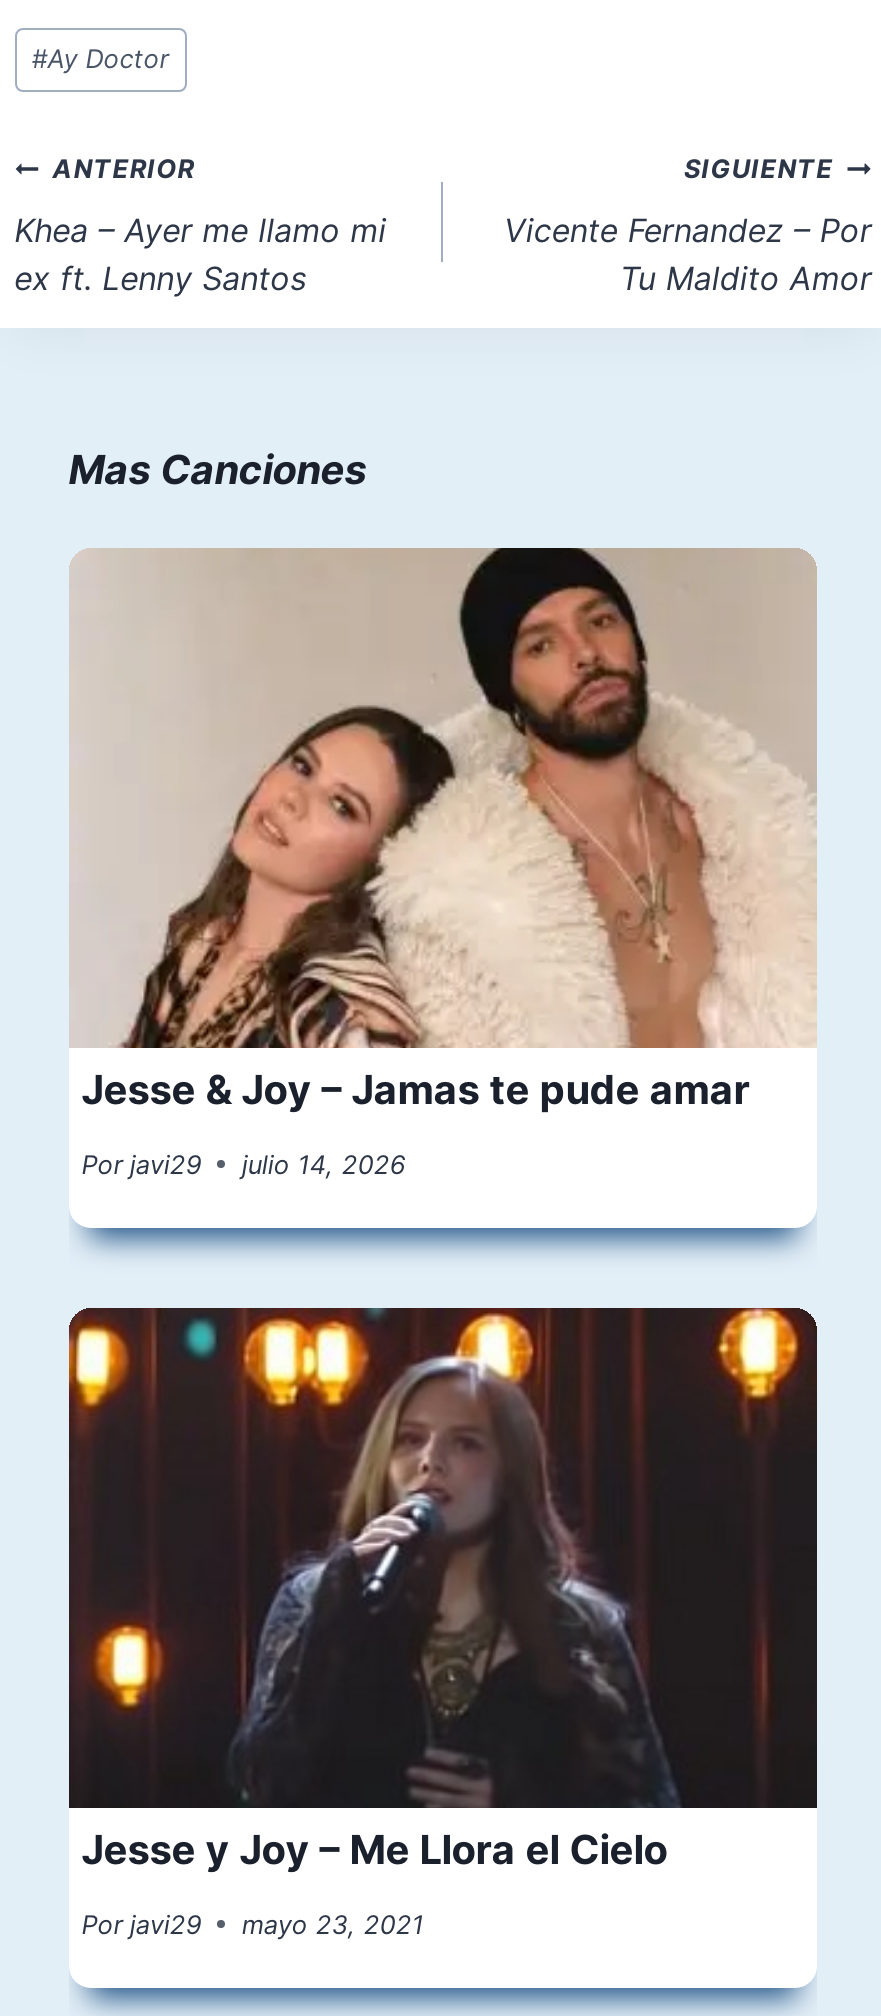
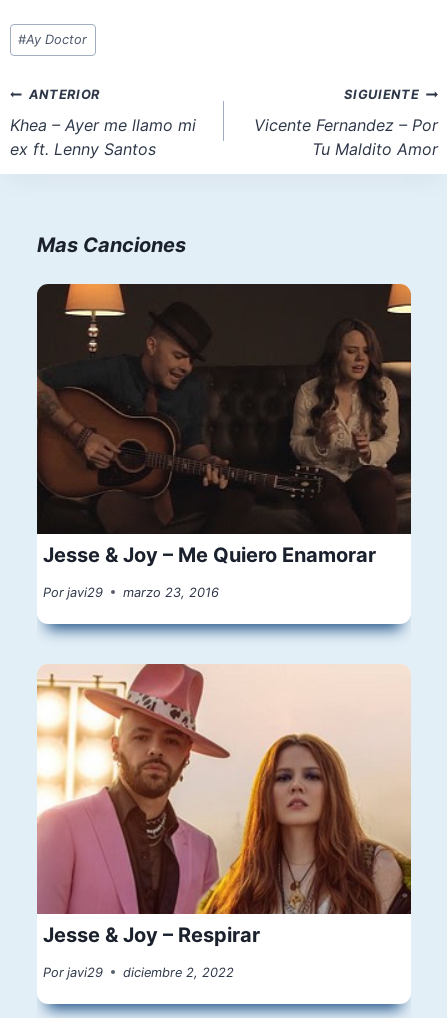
- [image]
- Jesse & Joy – Jamas te pude amar
+ [image]
+ Jesse & Joy – Me Quiero Enamorar

- Por javi29 julio 14, 2026
+ Por javi29 marzo 23, 2016

- [image]
- Jesse y Joy – Me Llora el Cielo
+ [image]
+ Jesse & Joy – Respirar

- Por javi29 mayo 23, 2021
+ Por javi29 diciembre 2, 2022
